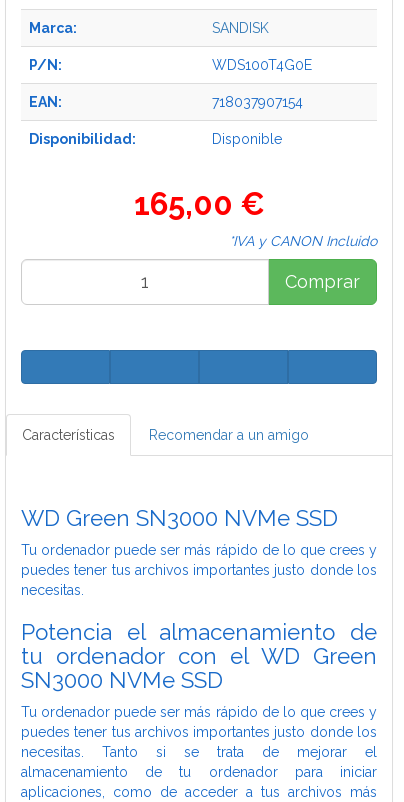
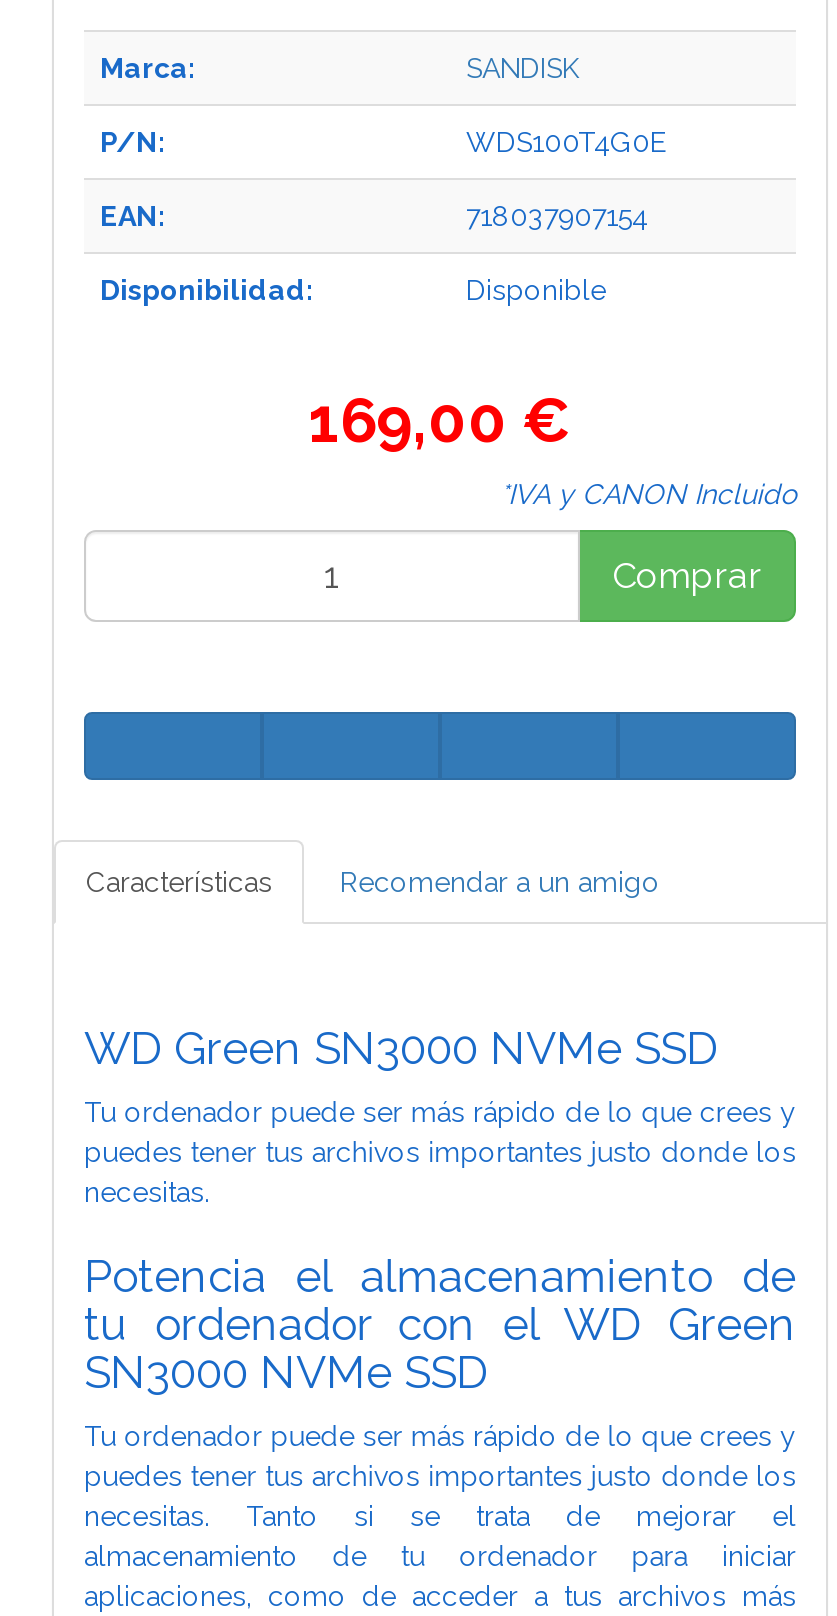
- 165,00 €
+ 169,00 €
